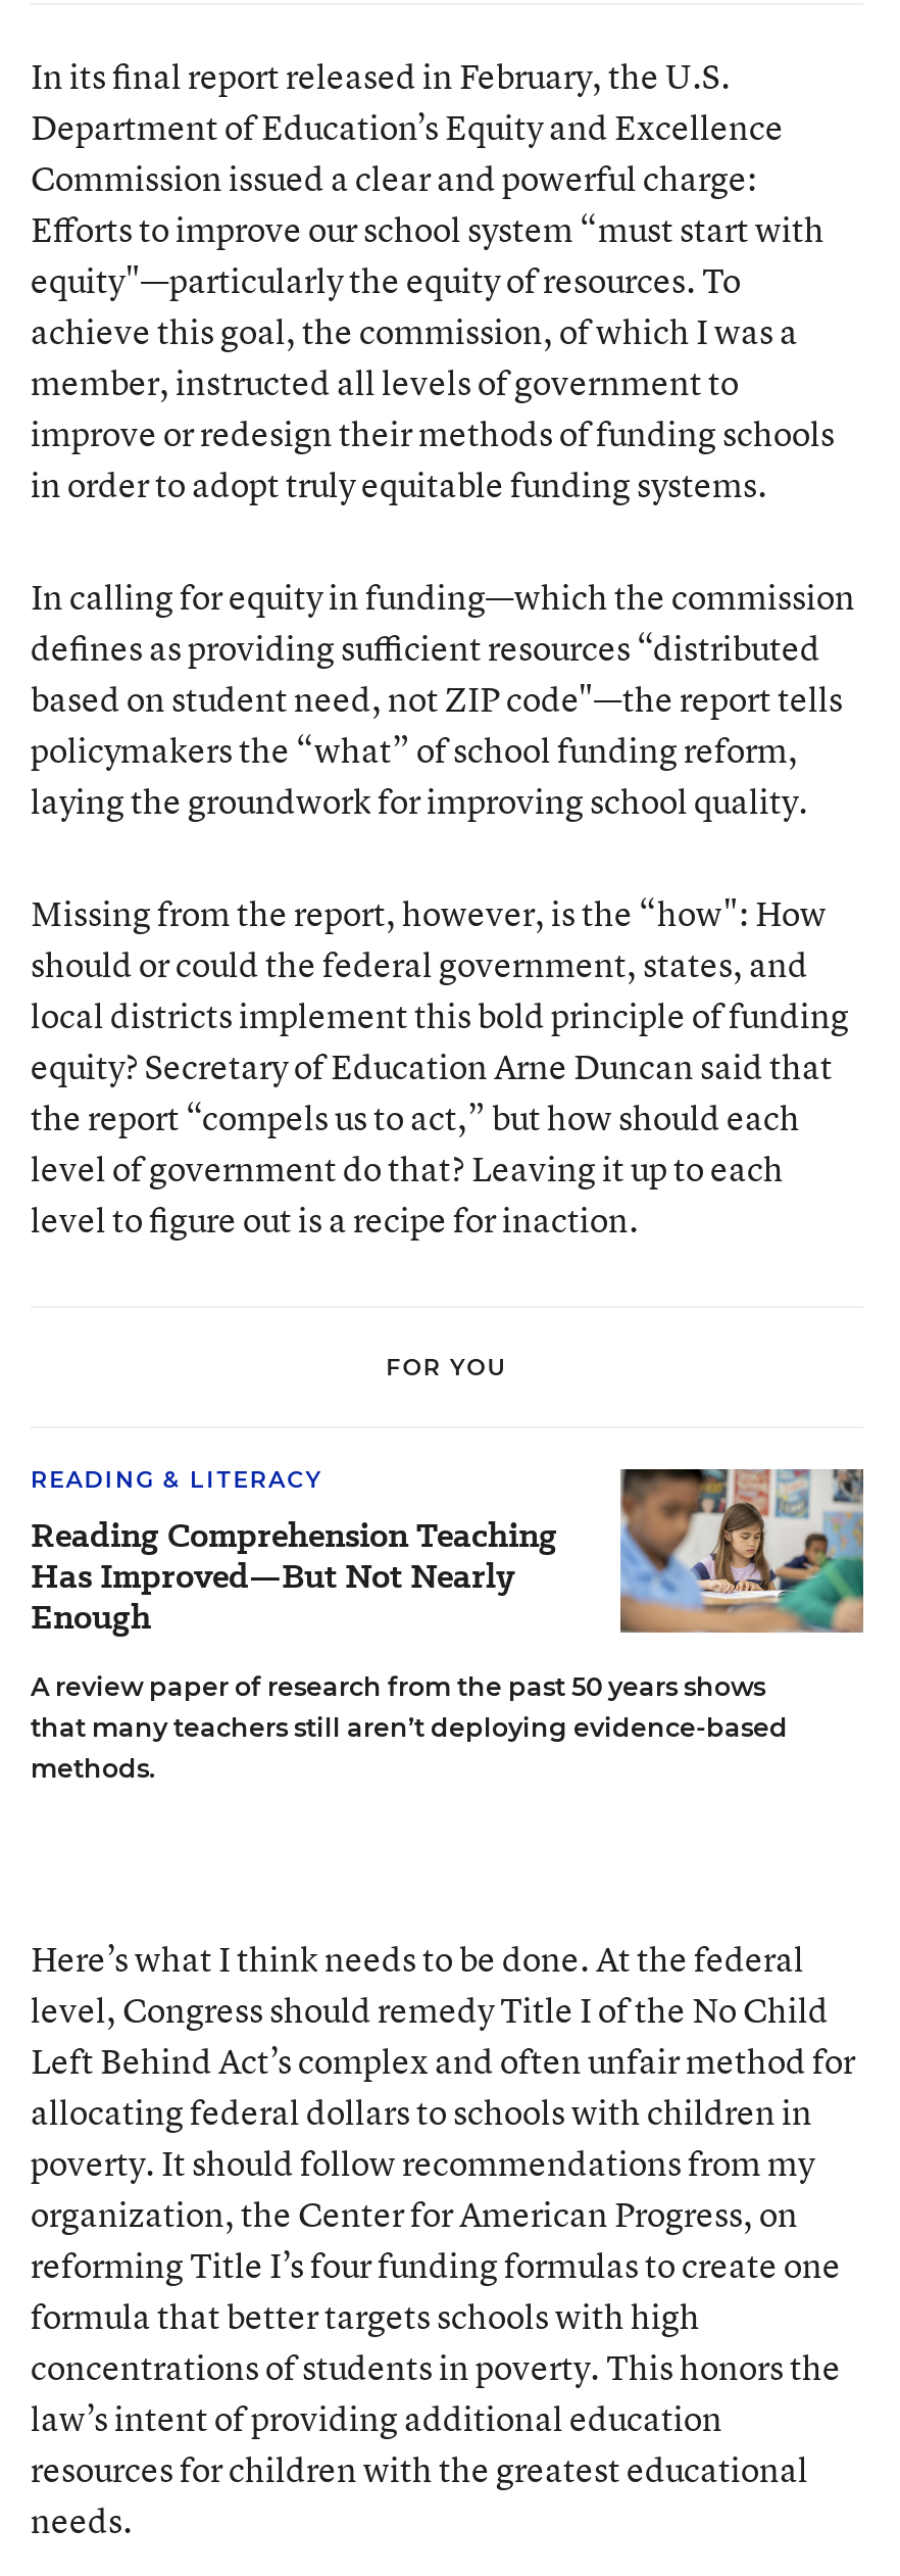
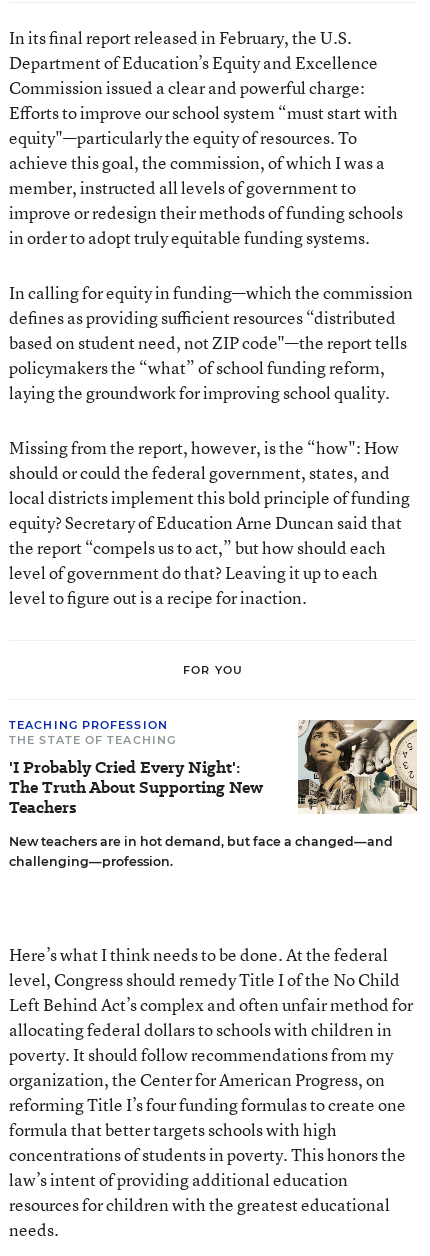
- READING & LITERACY
- Reading Comprehension Teaching
- Has Improved—But Not Nearly
- Enough
+ TEACHING PROFESSION
+ THE STATE OF TEACHING
+ 'I Probably Cried Every Night':
+ The Truth About Supporting New
+ Teachers

- [image]
- A review paper of research from the past 50 years shows
- that many teachers still aren’t deploying evidence-based
- methods.
+ [image]
+ New teachers are in hot demand, but face a changed—and
+ challenging—profession.
